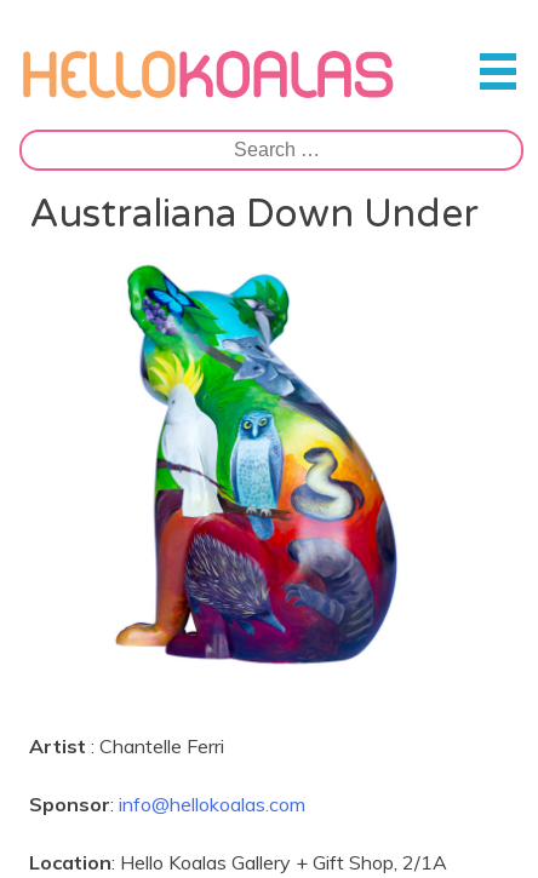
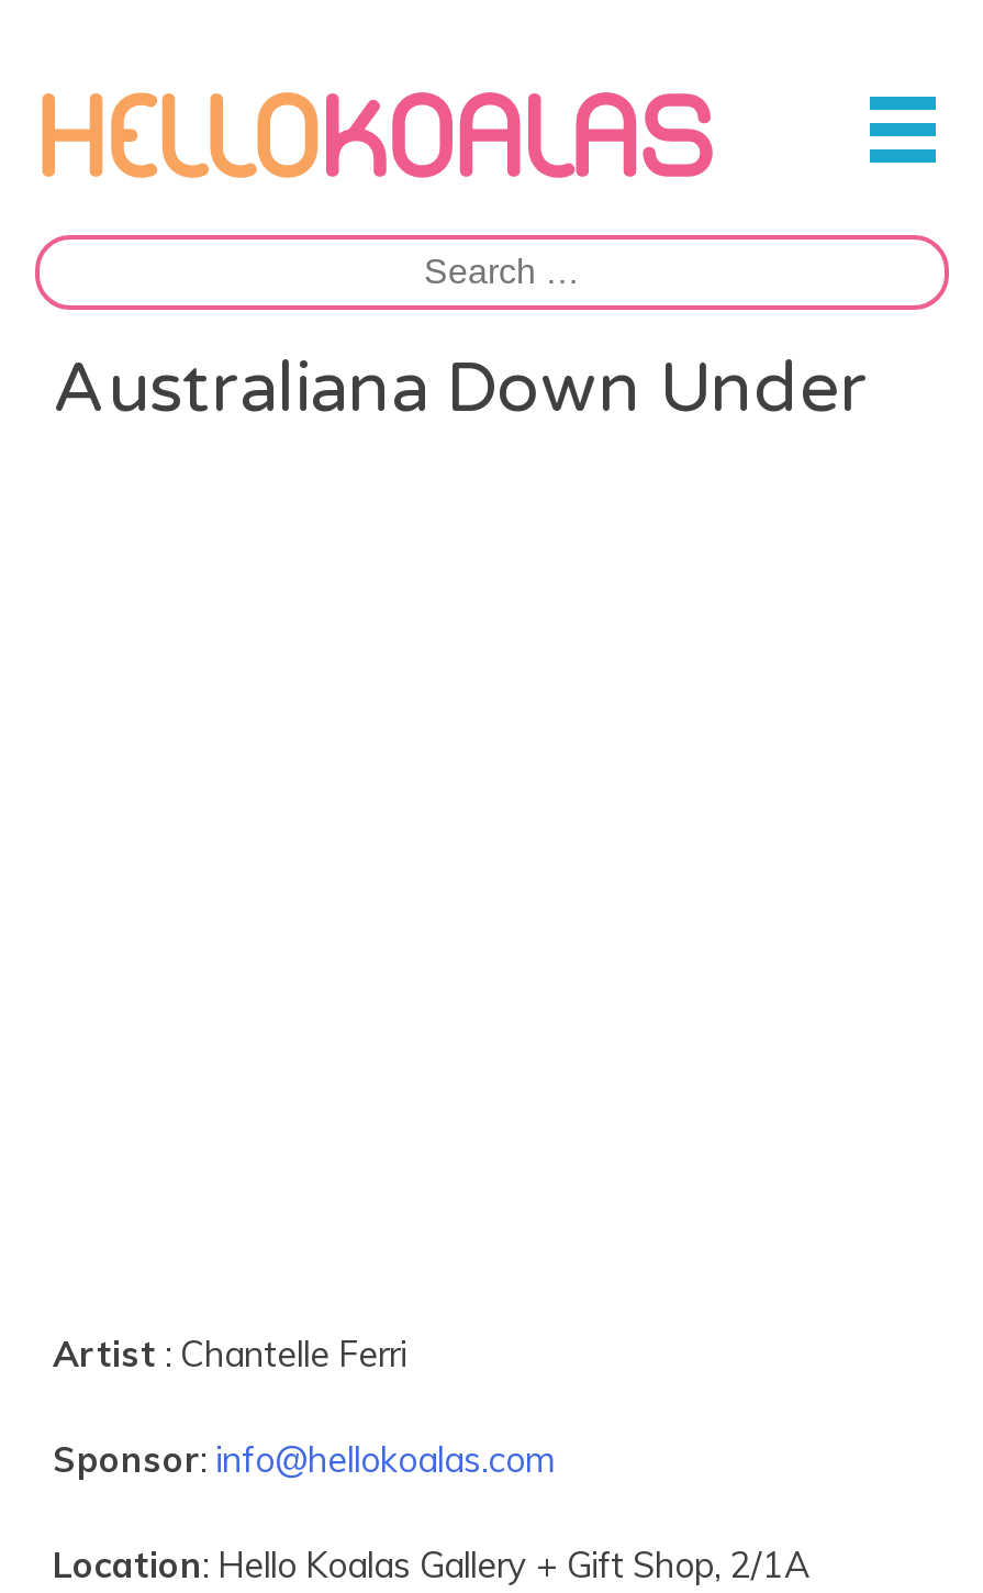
- [image]
